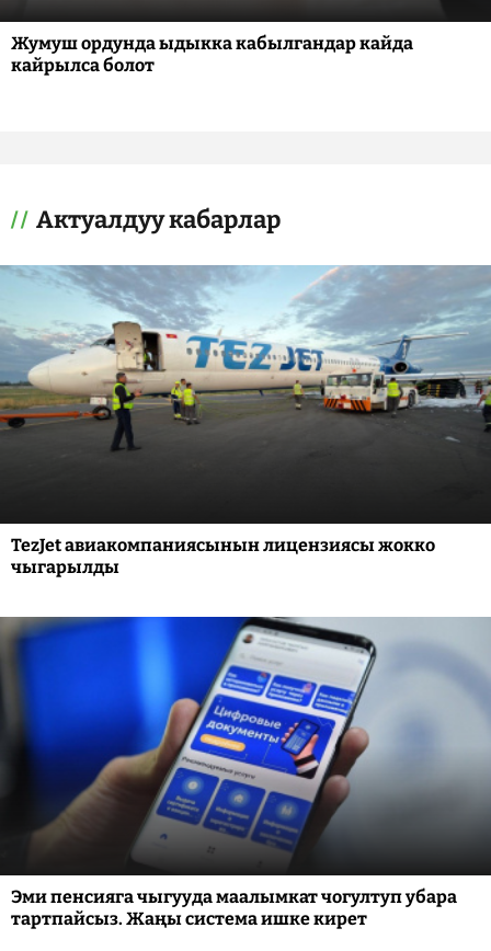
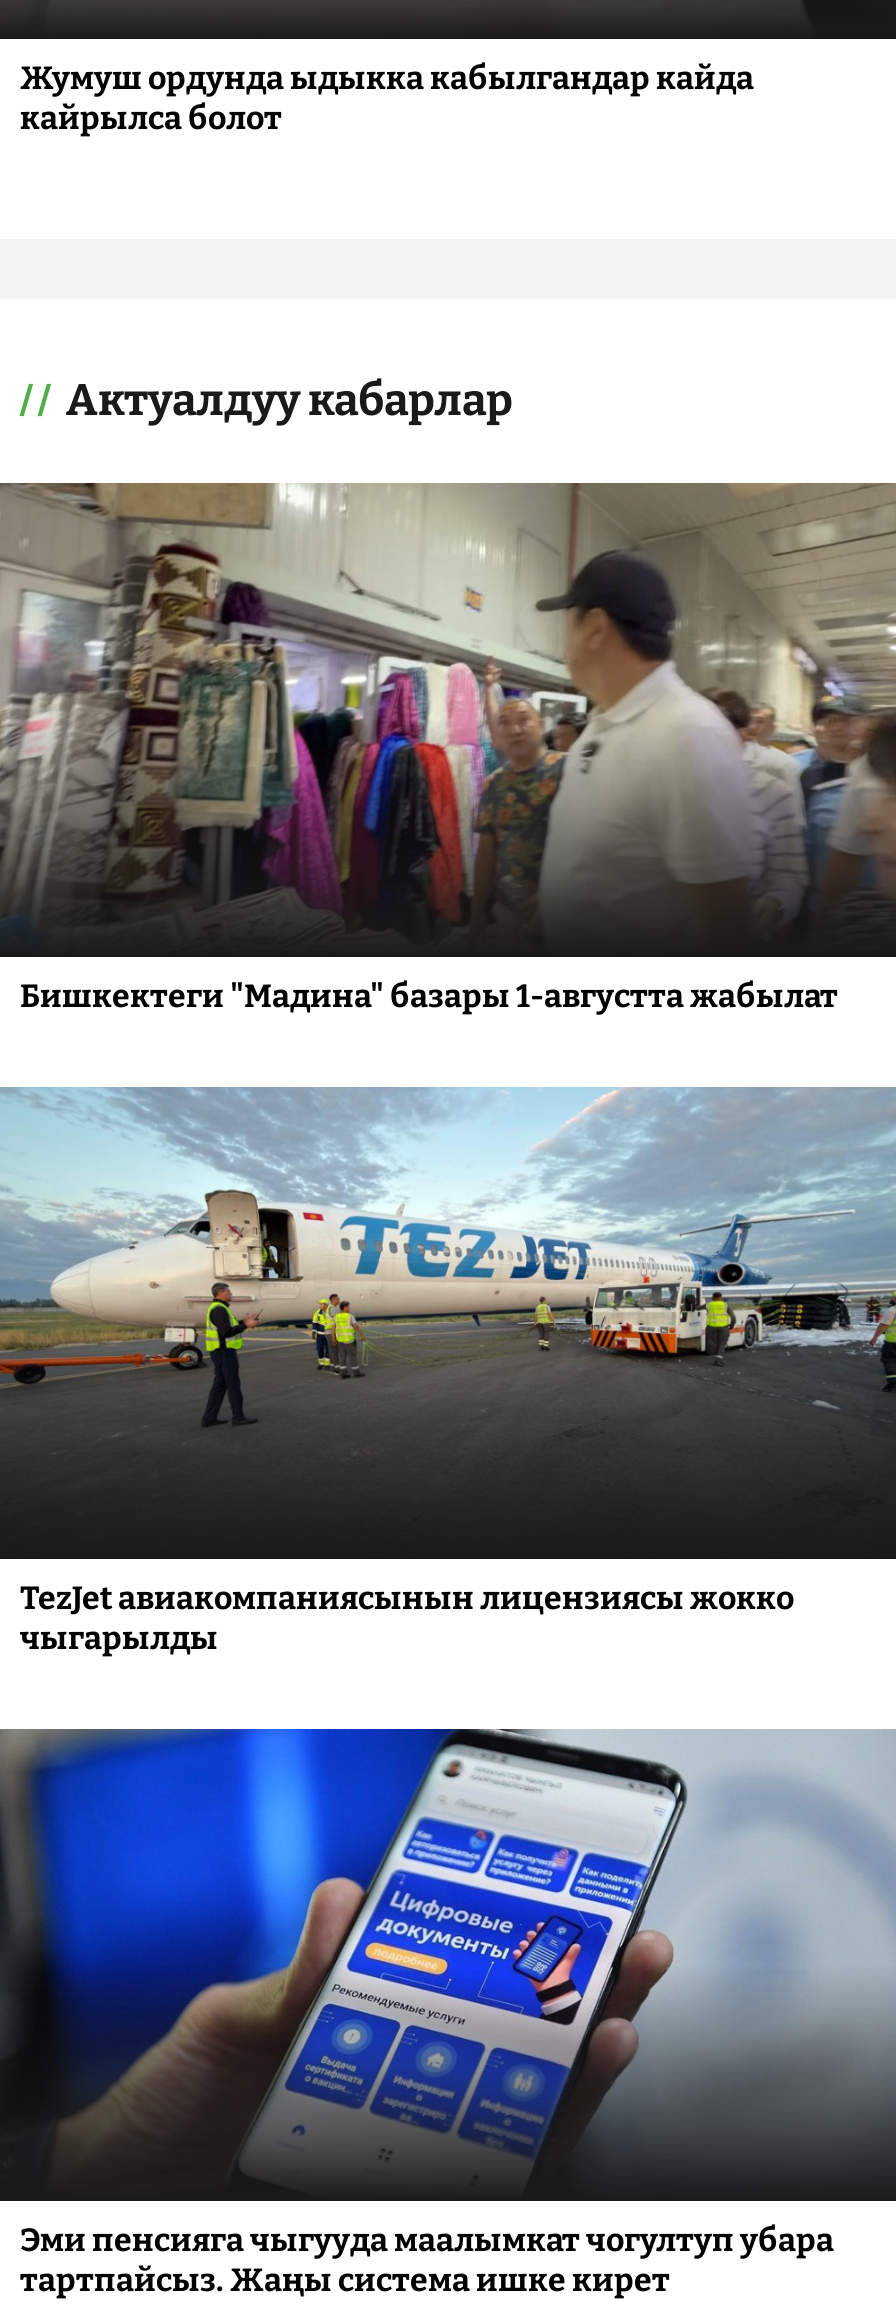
+ [image]
+ Бишкектеги "Мадина" базары 1-августта жабылат
